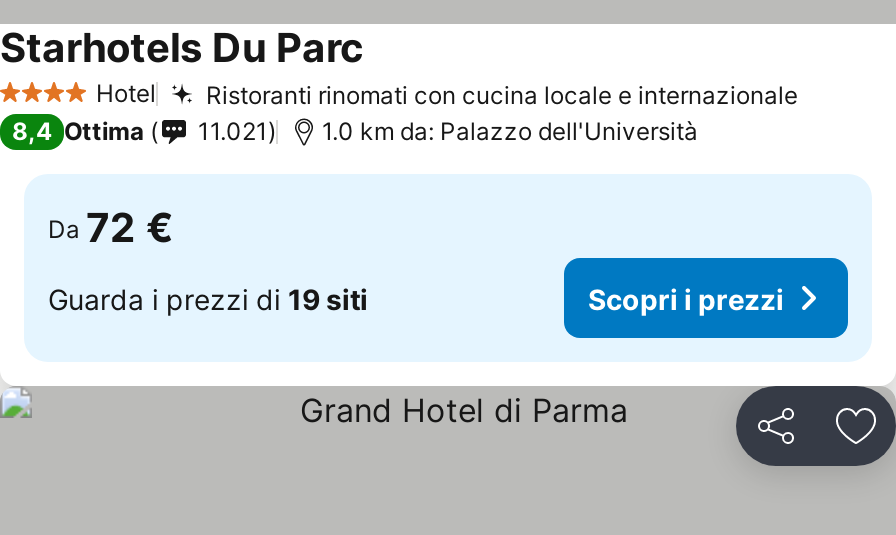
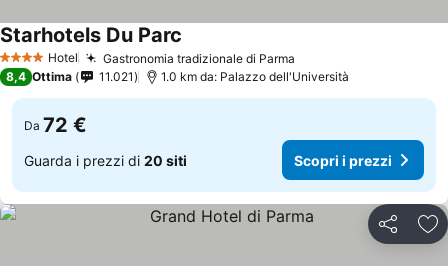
- Ristoranti rinomati con cucina locale e internazionale
+ Gastronomia tradizionale di Parma

- Guarda i prezzi di 19 siti
+ Guarda i prezzi di 20 siti
